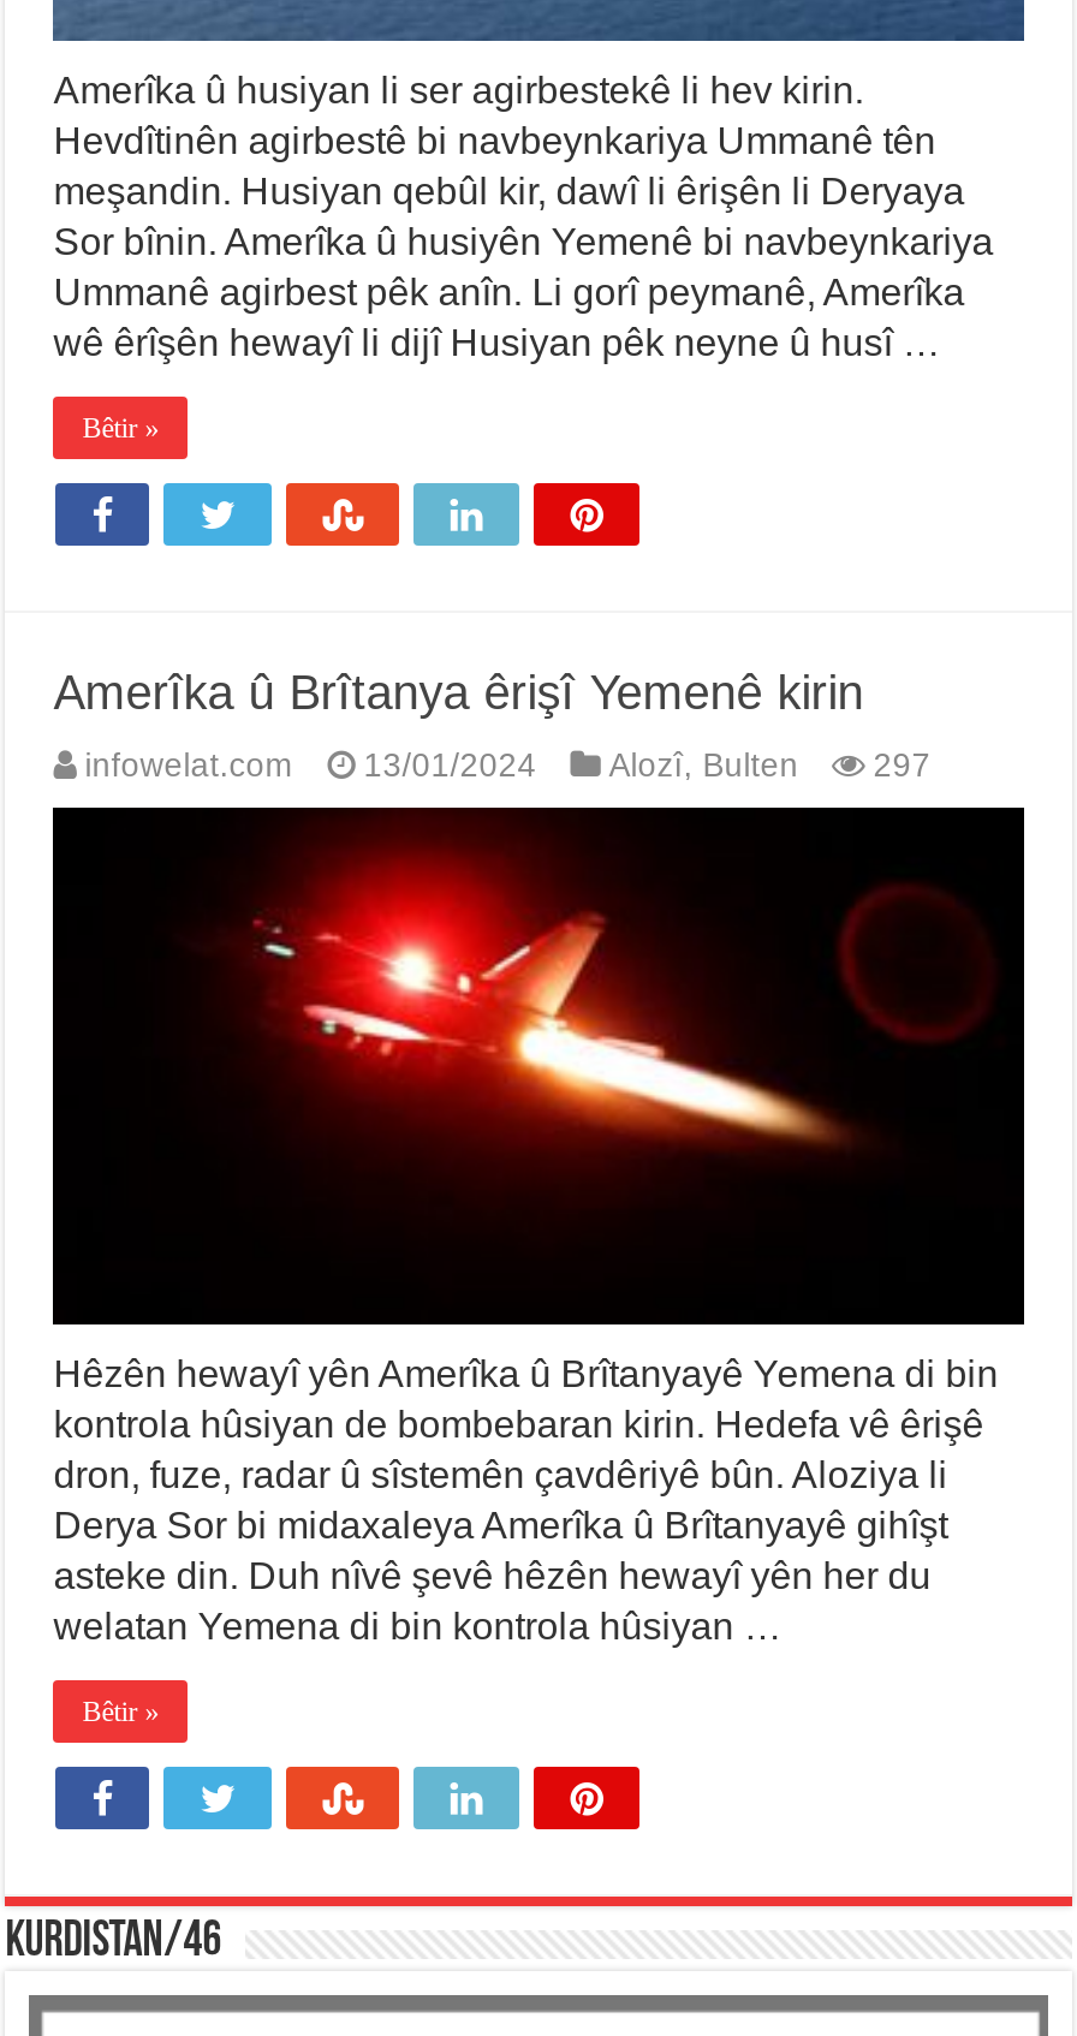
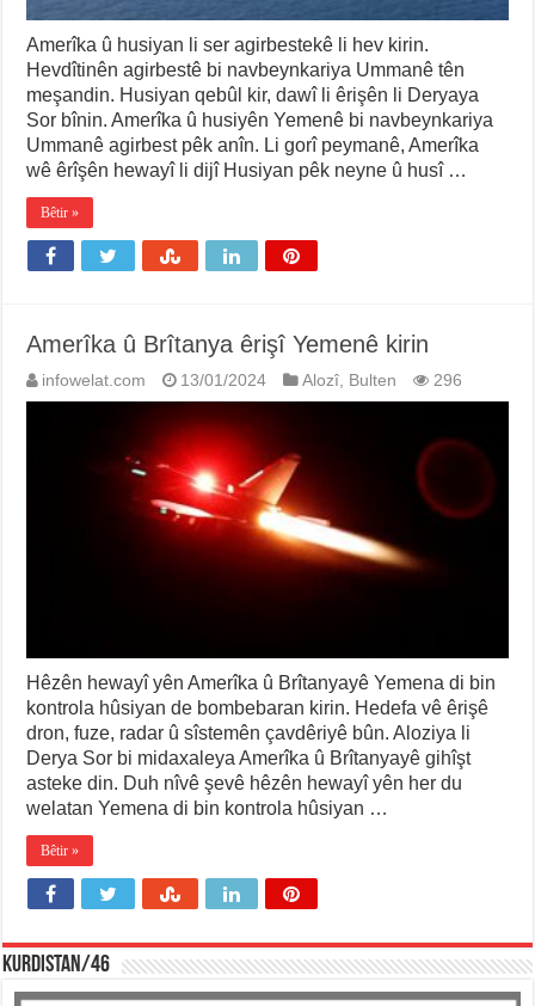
- 297
+ 296
